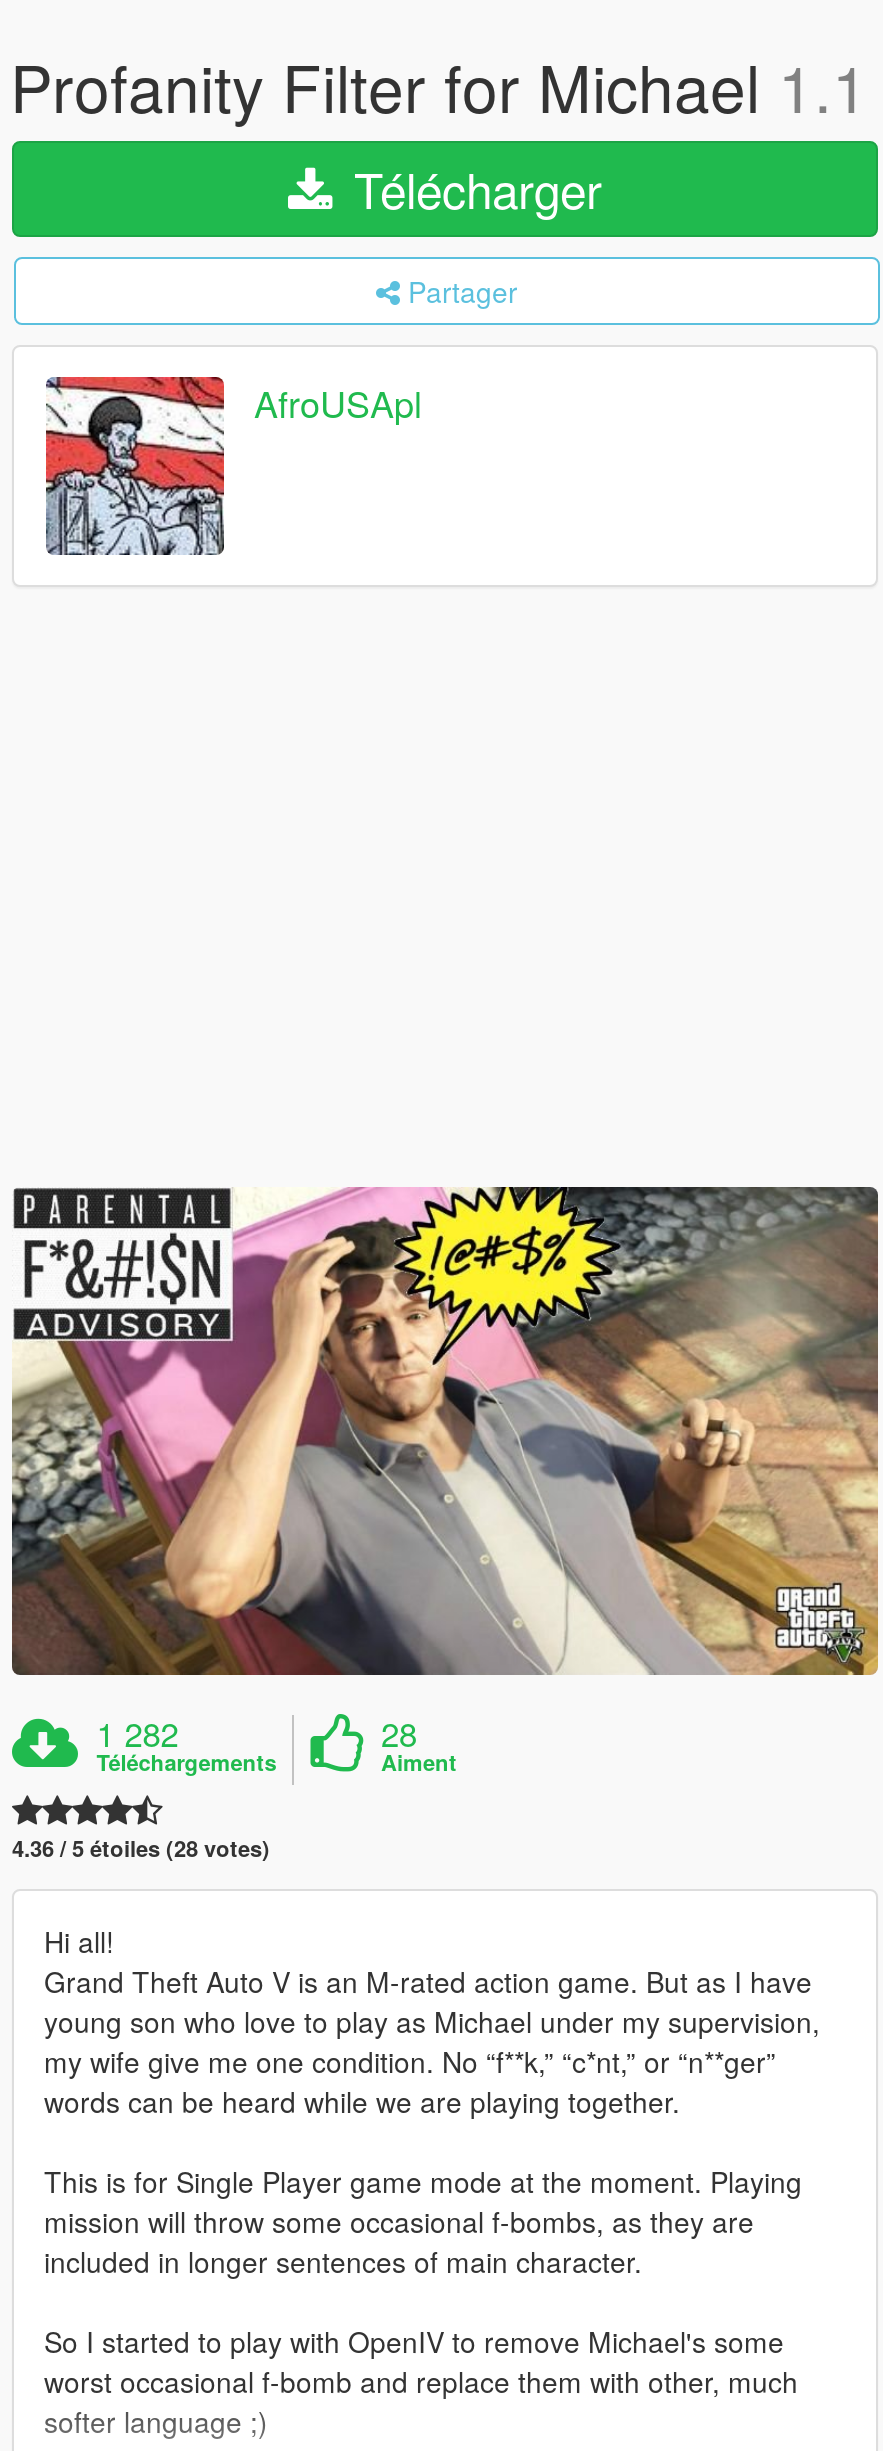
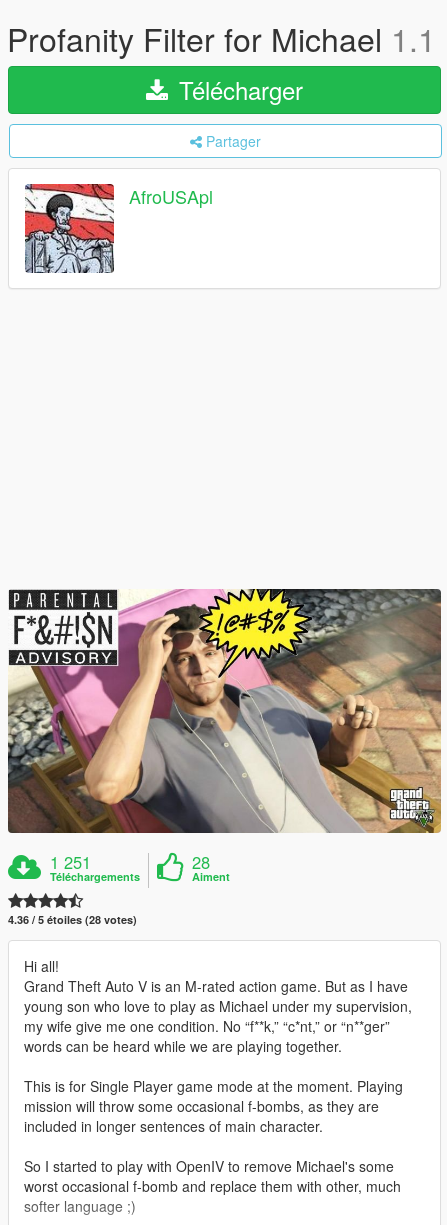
- 1 282
+ 1 251
